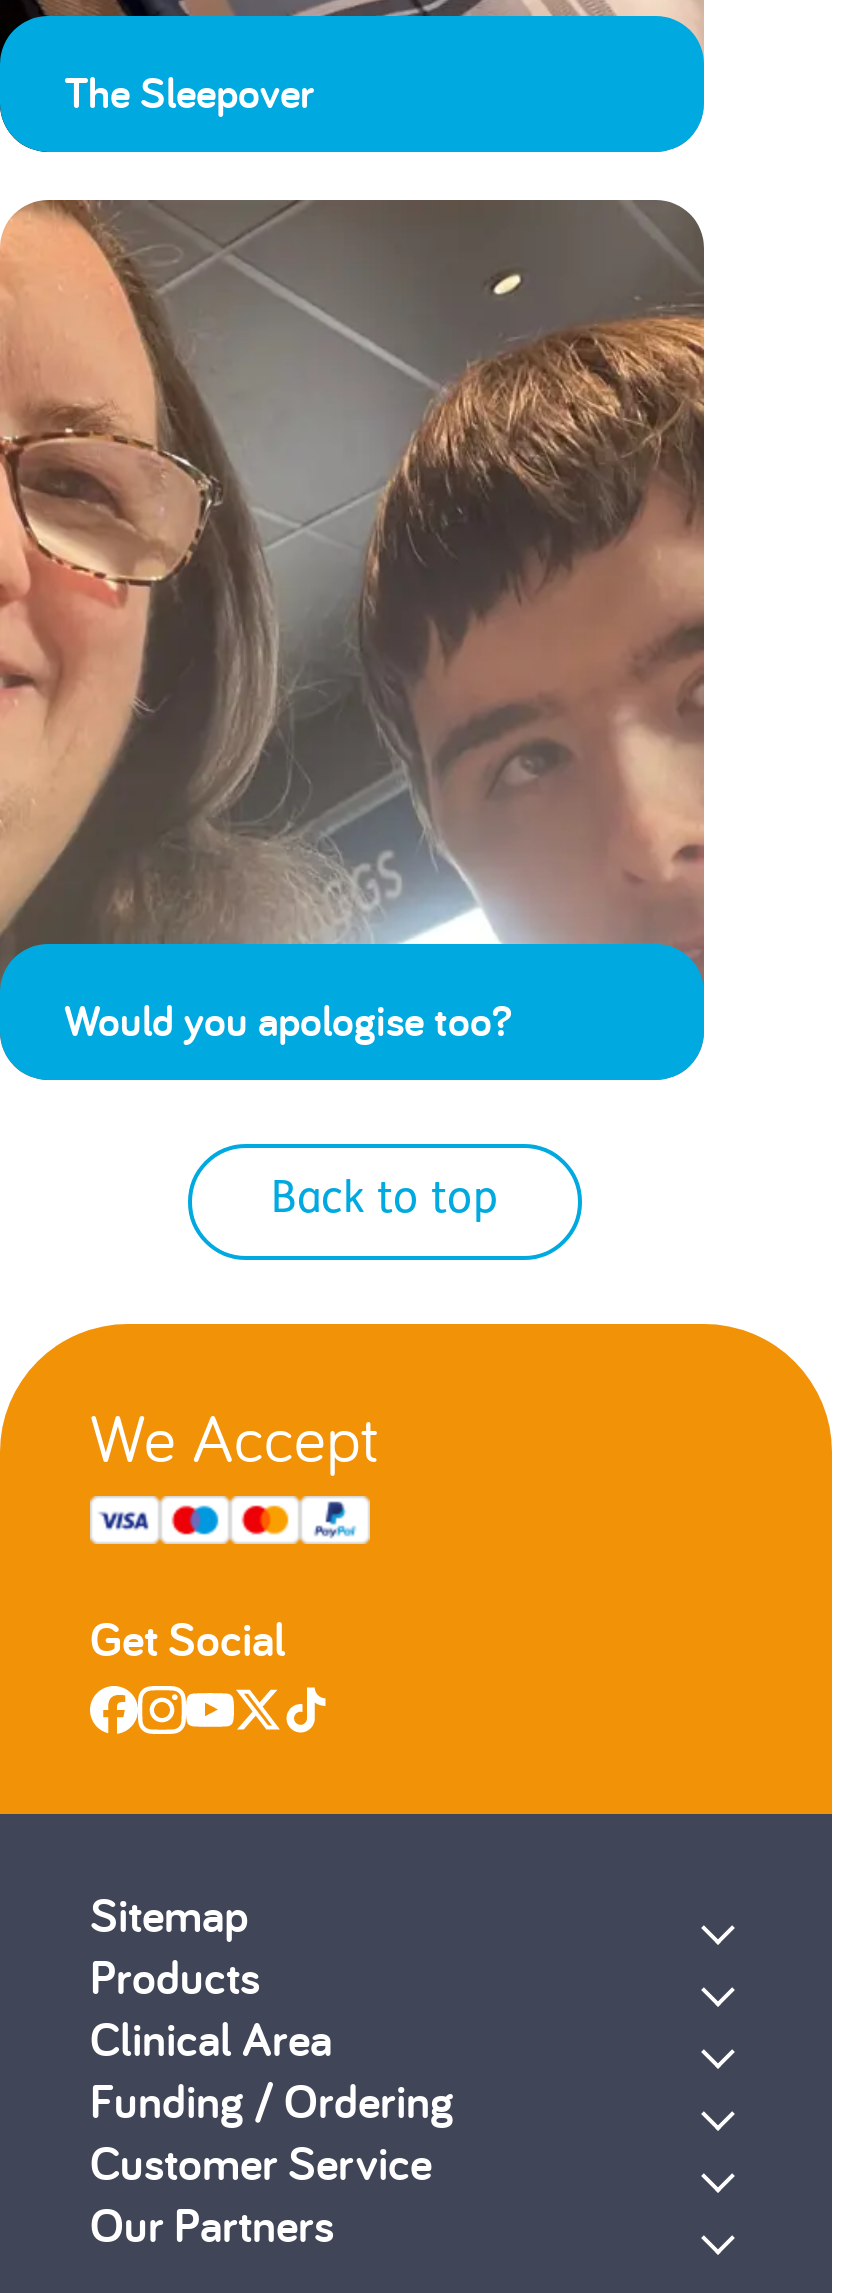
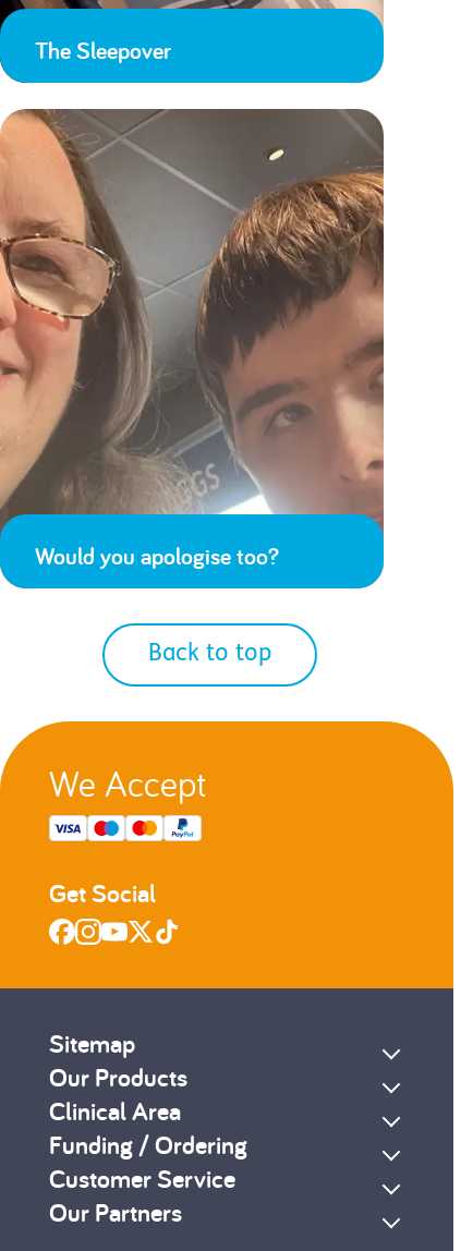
- Products
+ Our Products
